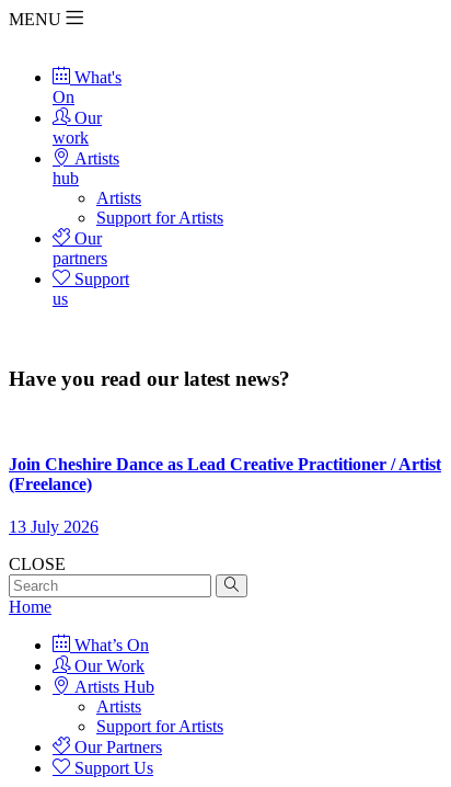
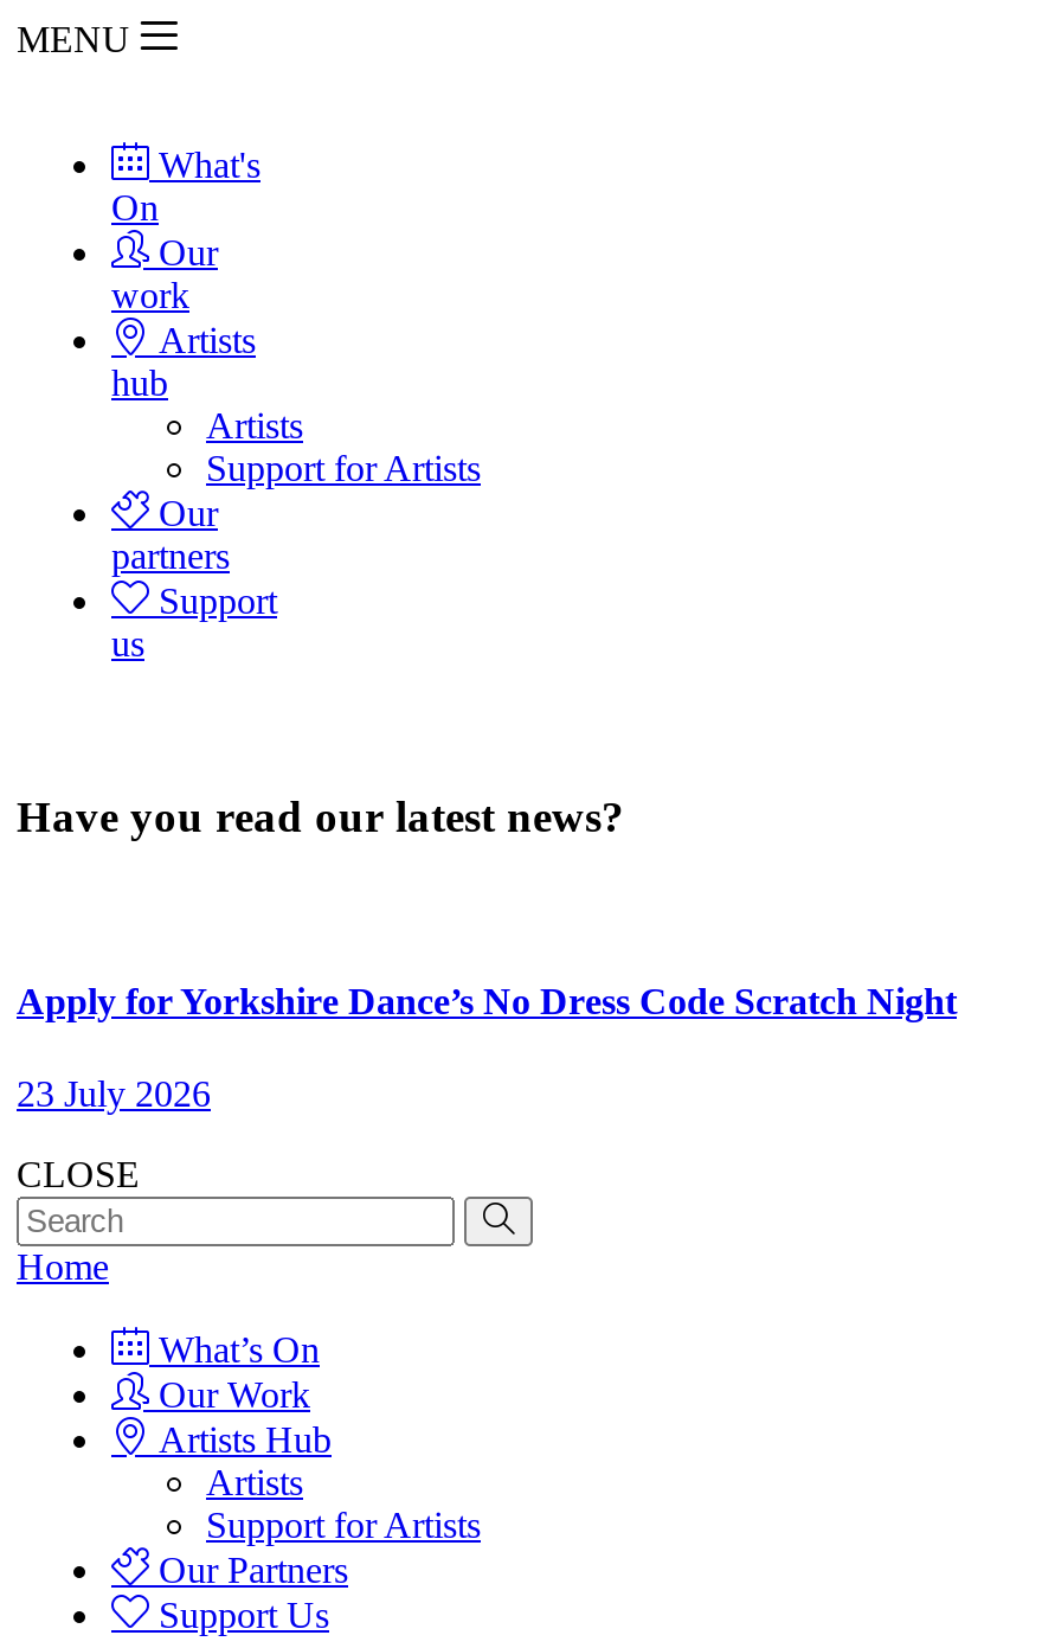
- Join Cheshire Dance as Lead Creative Practitioner / Artist
- (Freelance)
+ Apply for Yorkshire Dance’s No Dress Code Scratch Night

- 13 July 2026
+ 23 July 2026
